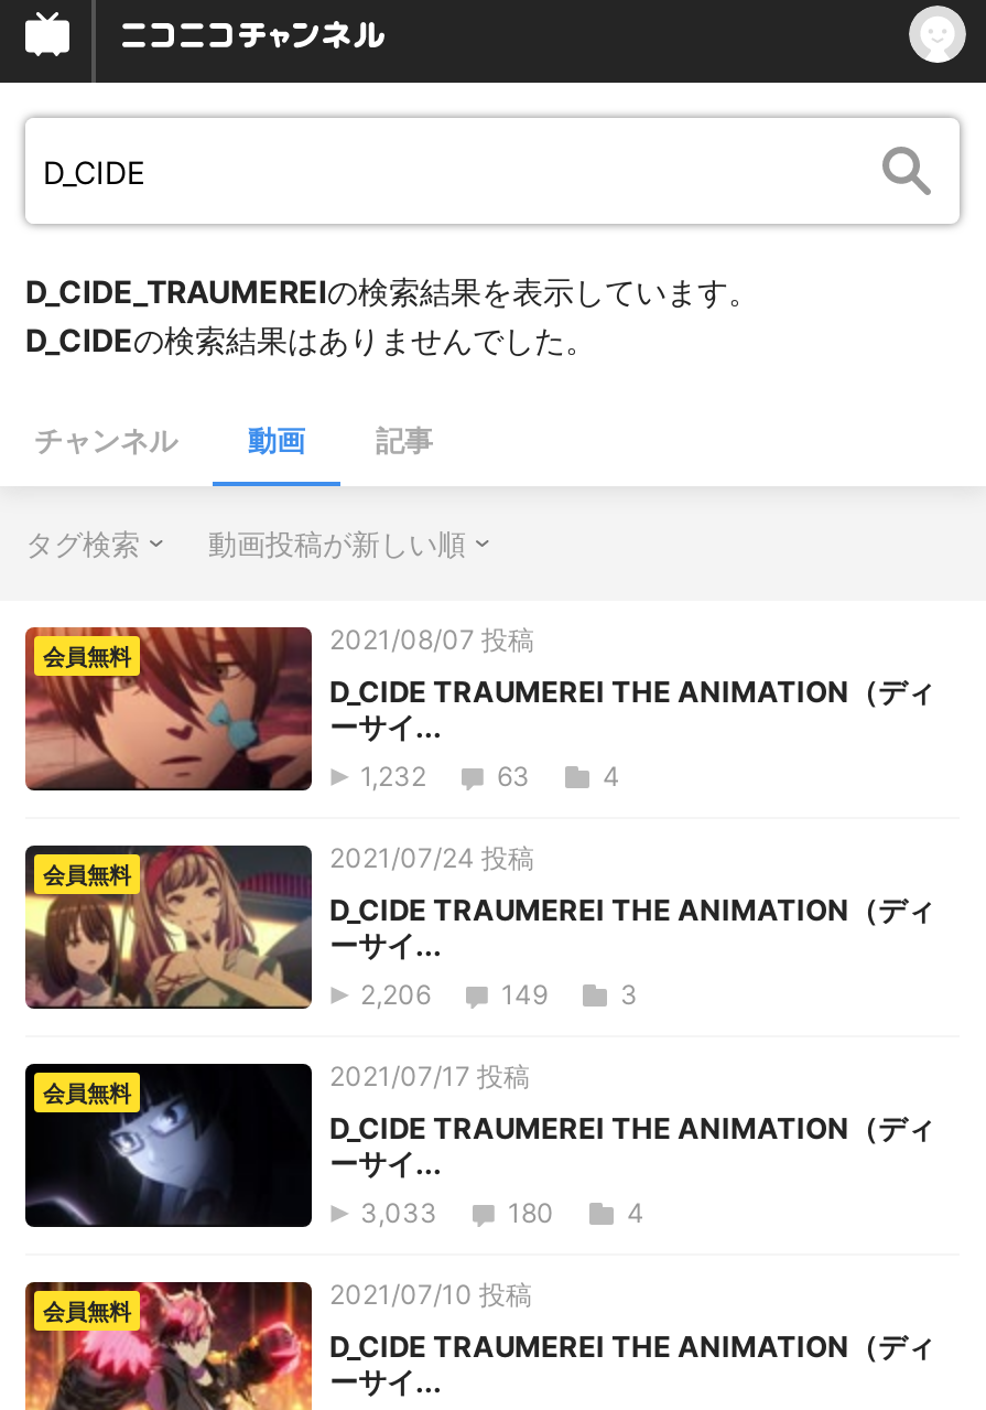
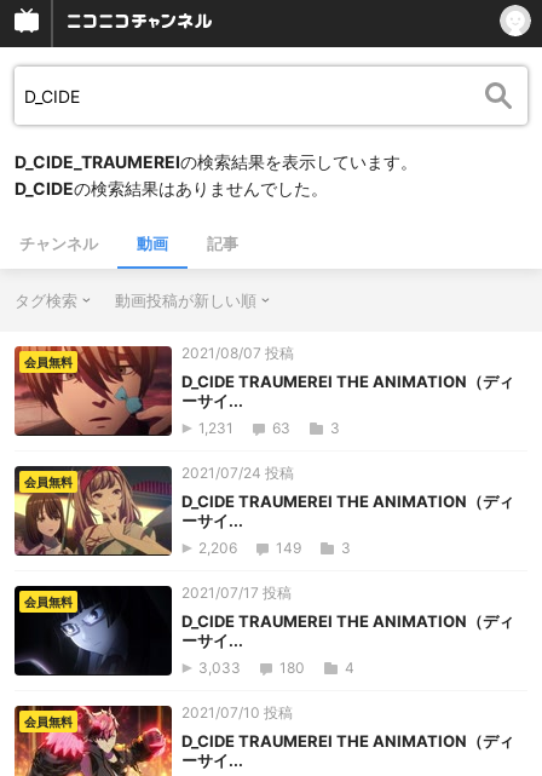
- 1,232
+ 1,231

- 4
+ 3
